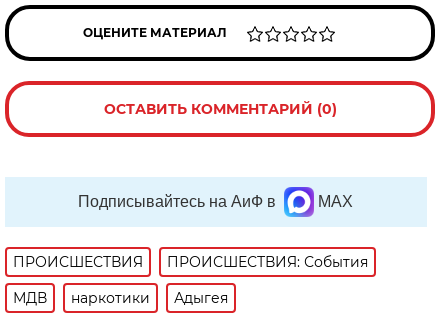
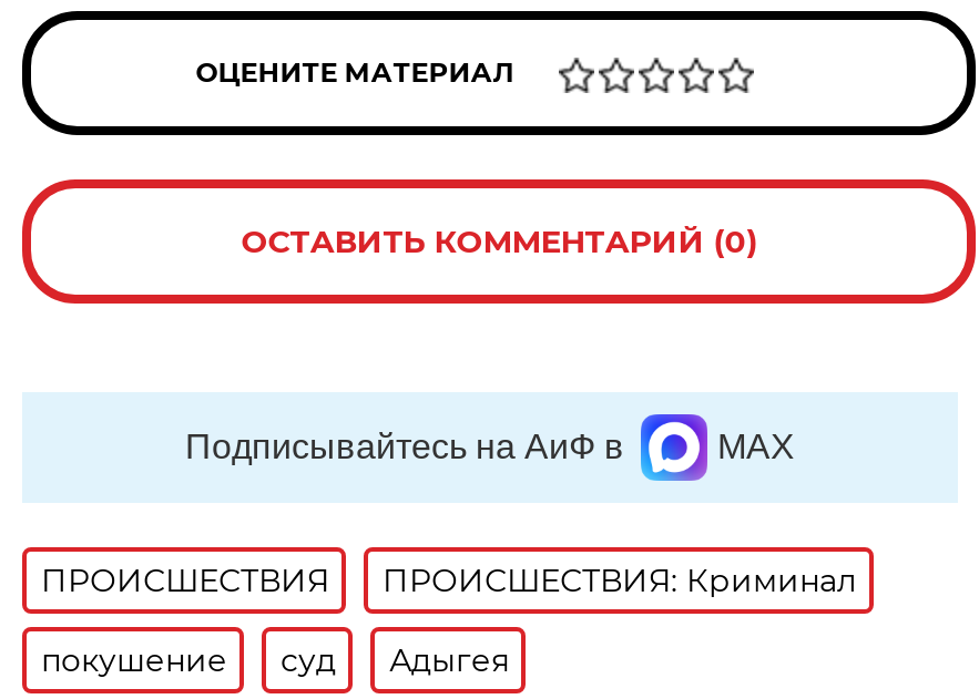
- ПРОИСШЕСТВИЯ: События
+ ПРОИСШЕСТВИЯ: Криминал

- МДВ
- наркотики
+ покушение
+ суд
